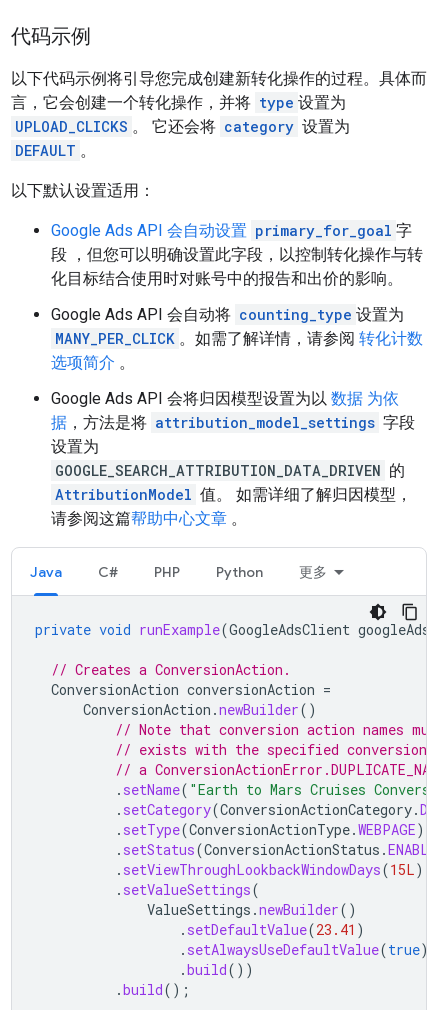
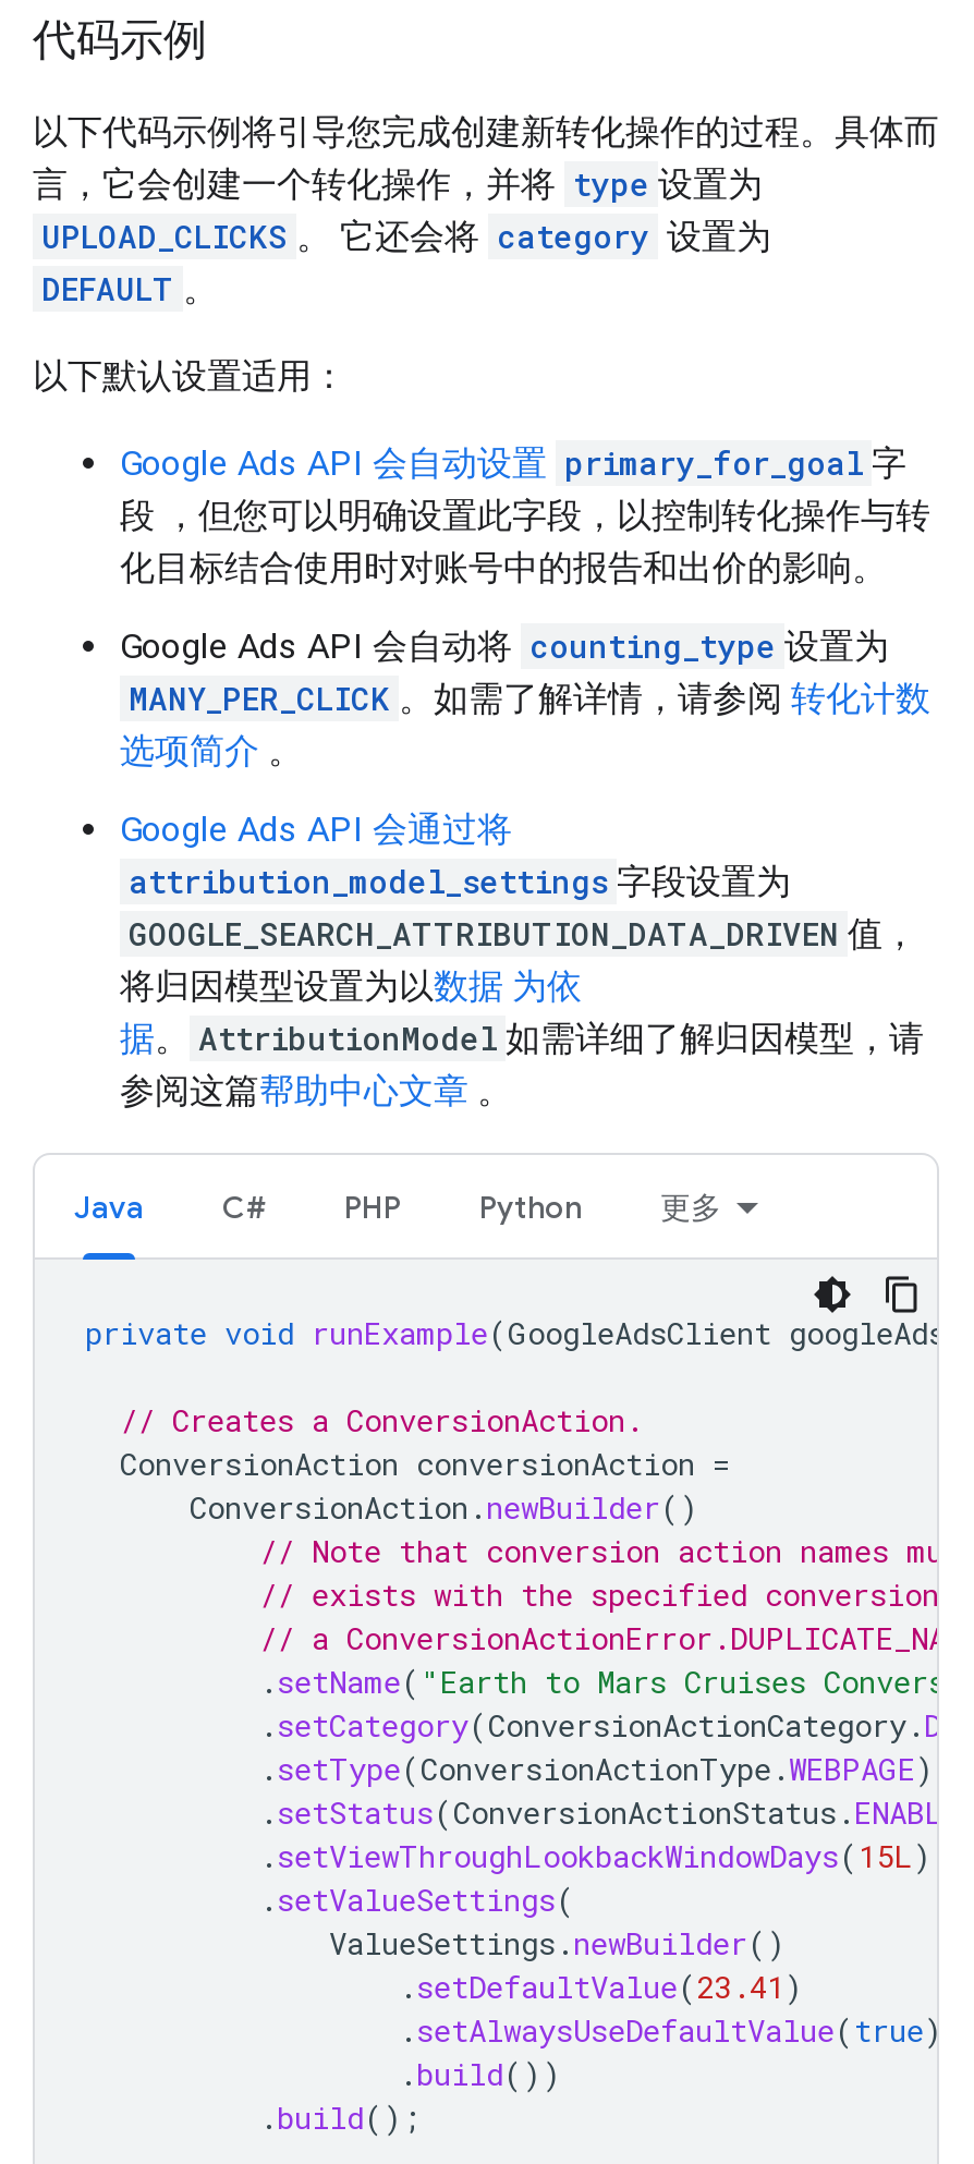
- Google Ads API 会将归因模型设置为以数据 为依
- 据，方法是将 attribution_model_settings 字段
- 设置为
- GOOGLE_SEARCH_ATTRIBUTION_DATA_DRIVEN 的
- AttributionModel 值。 如需详细了解归因模型，
- 请参阅这篇帮助中心文章。
+ Google Ads API 会通过将
+ attribution_model_settings 字段设置为
+ GOOGLE_SEARCH_ATTRIBUTION_DATA_DRIVEN 值，
+ 将归因模型设置为以数据 为依
+ 据。 AttributionModel 如需详细了解归因模型，请
+ 参阅这篇帮助中心文章。
